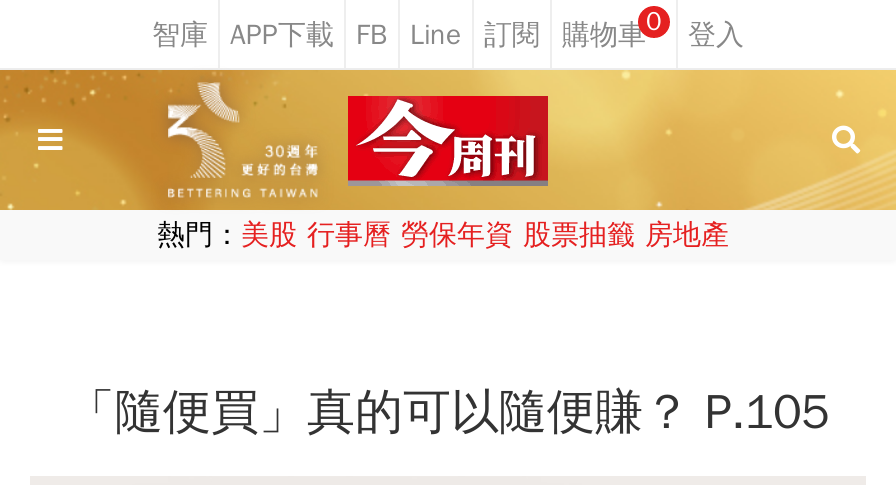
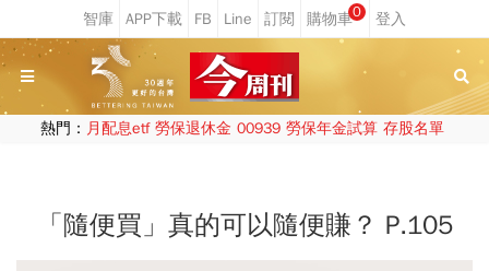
- 熱門：美股 行事曆 勞保年資 股票抽籤 房地產
+ 熱門：月配息etf 勞保退休金 00939 勞保年金試算 存股名單
